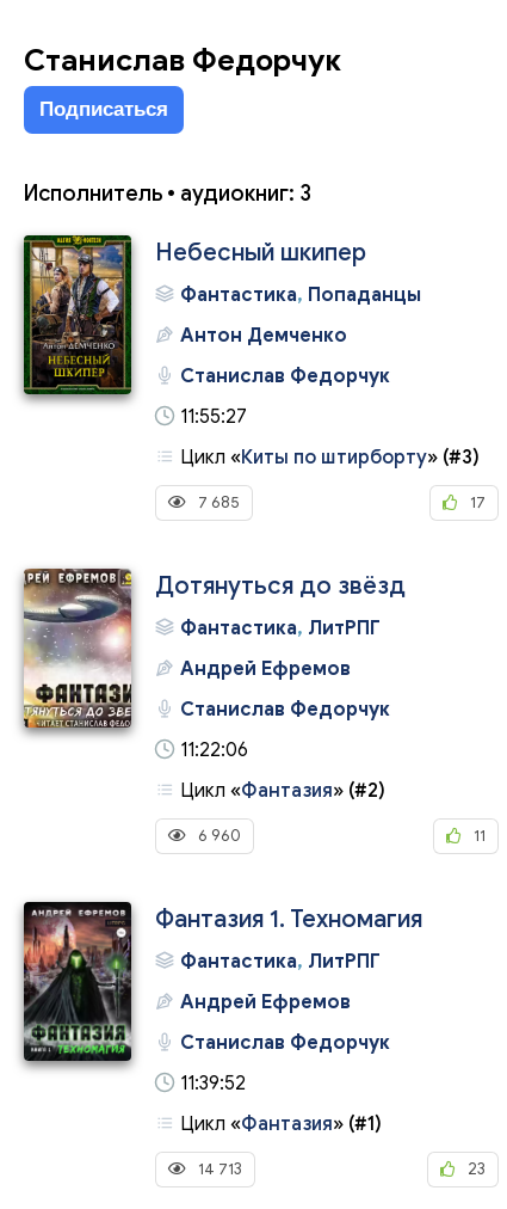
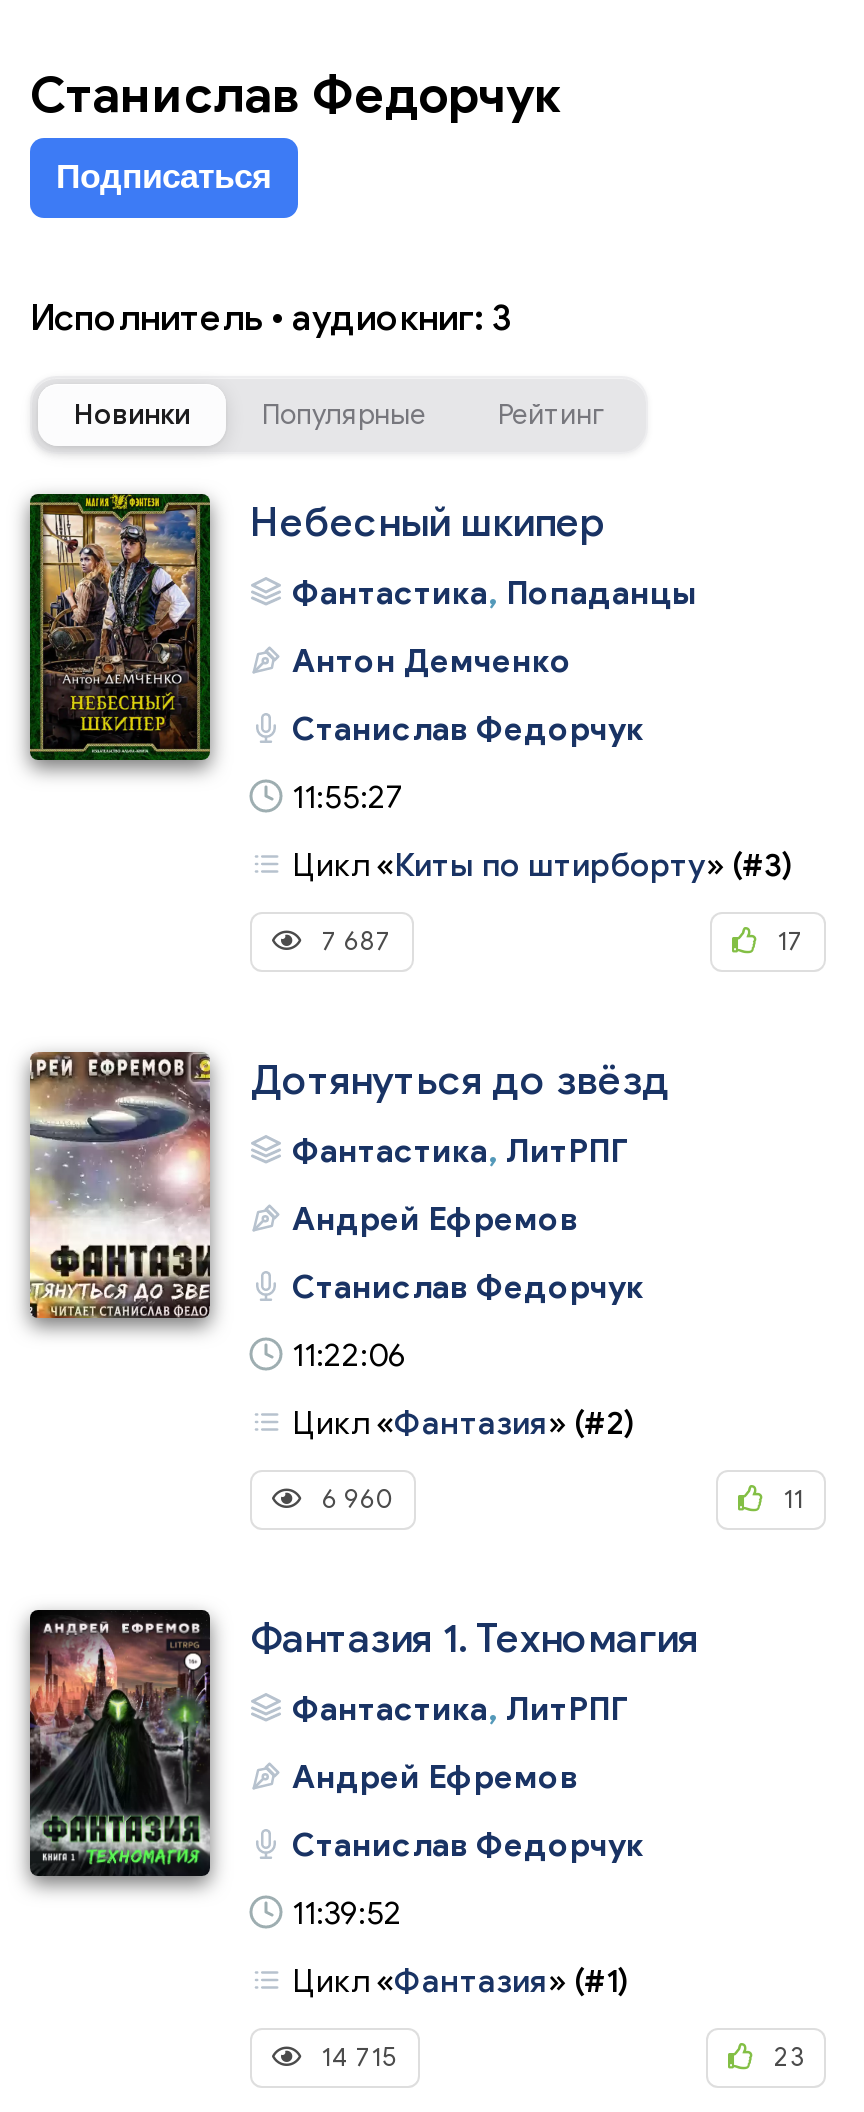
+ Новинки
+ Популярные
+ Рейтинг

- 7 685
+ 7 687

- 14 713
+ 14 715
